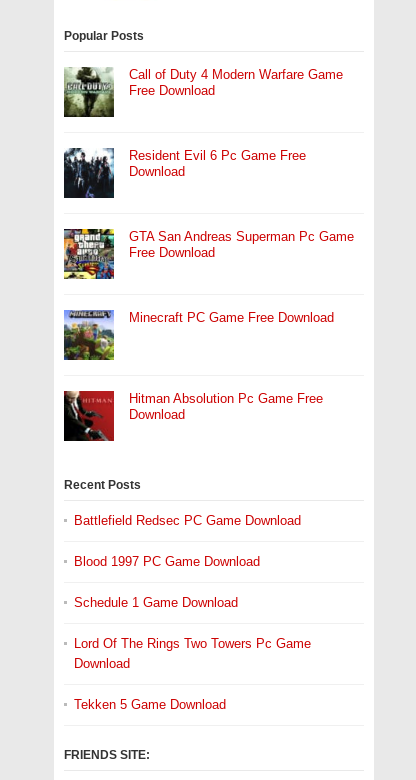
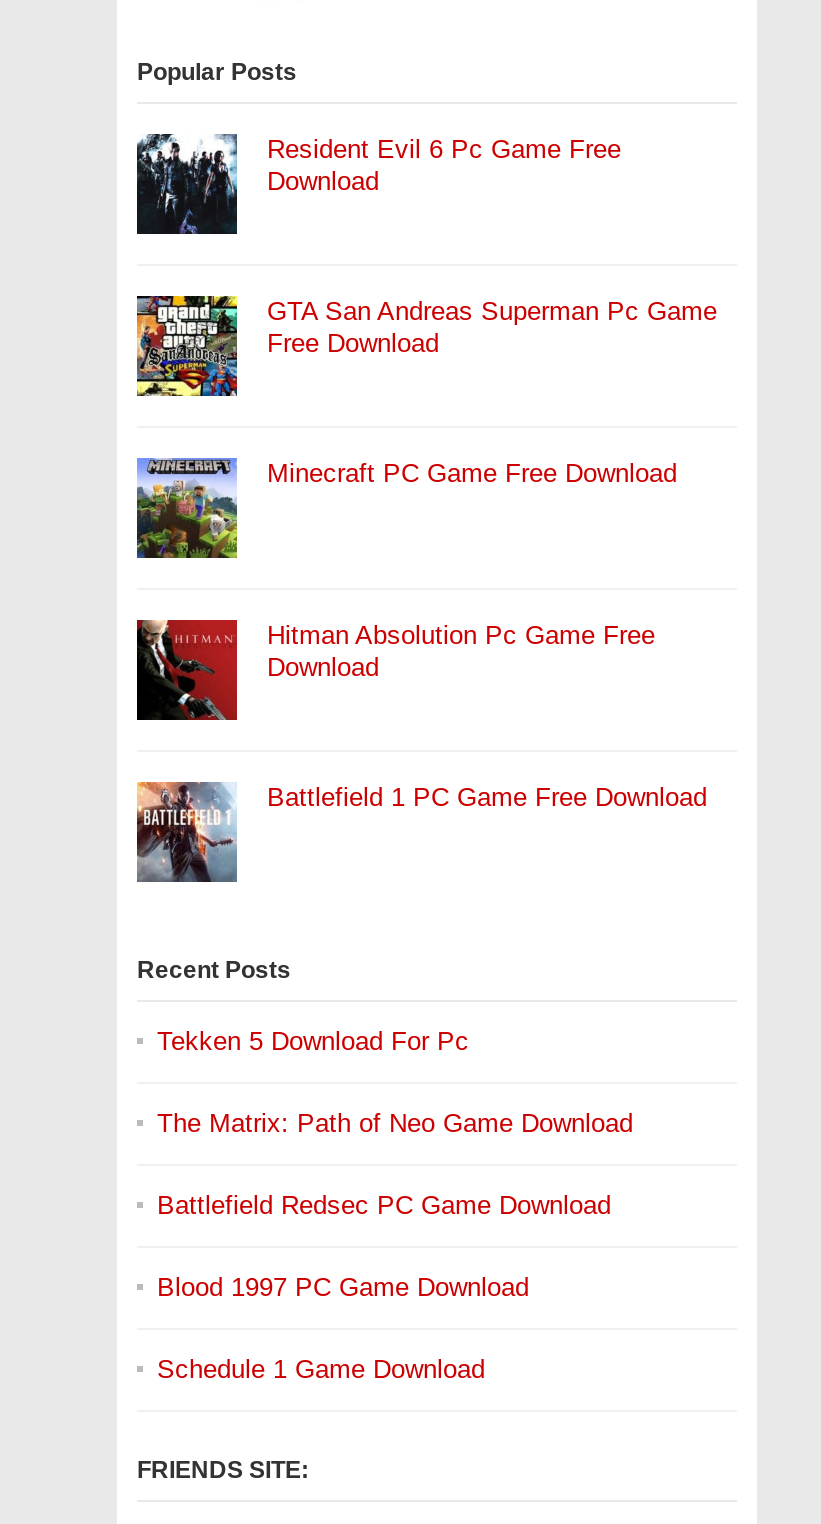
- [image]
- Call of Duty 4 Modern Warfare Game
- Free Download

moved up: [image] | Resident Evil 6 Pc Game Free | Download | GTA San Andreas Superman Pc Game | Free Download | Minecraft PC Game Free Download | Hitman Absolution Pc Game Free | Download

+ [image]
+ Battlefield 1 PC Game Free Download

+ Tekken 5 Download For Pc
+ The Matrix: Path of Neo Game Download

moved down: Battlefield Redsec PC Game Download | Blood 1997 PC Game Download | Schedule 1 Game Download

- Lord Of The Rings Two Towers Pc Game
- Download
- Tekken 5 Game Download
